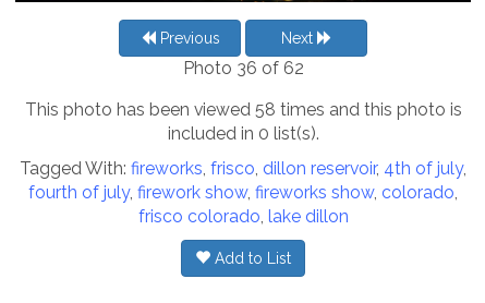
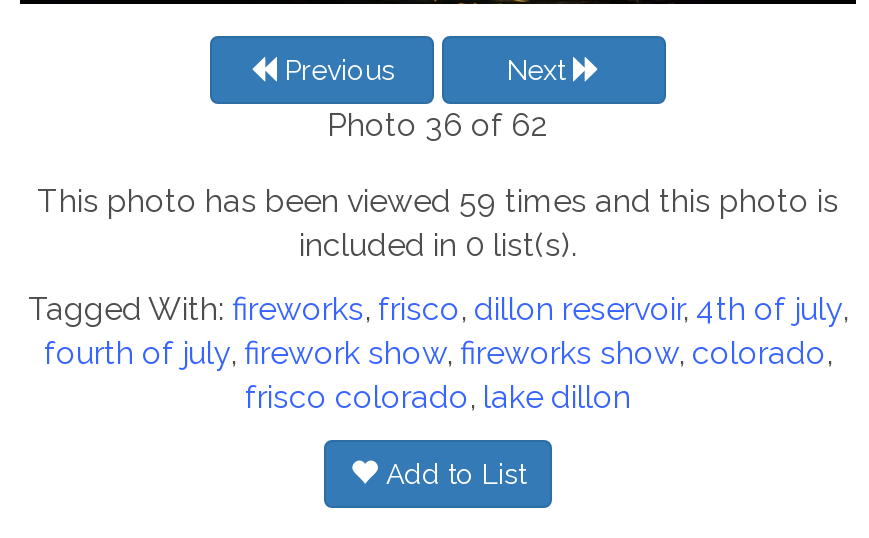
- This photo has been viewed 58 times and this photo is
+ This photo has been viewed 59 times and this photo is
